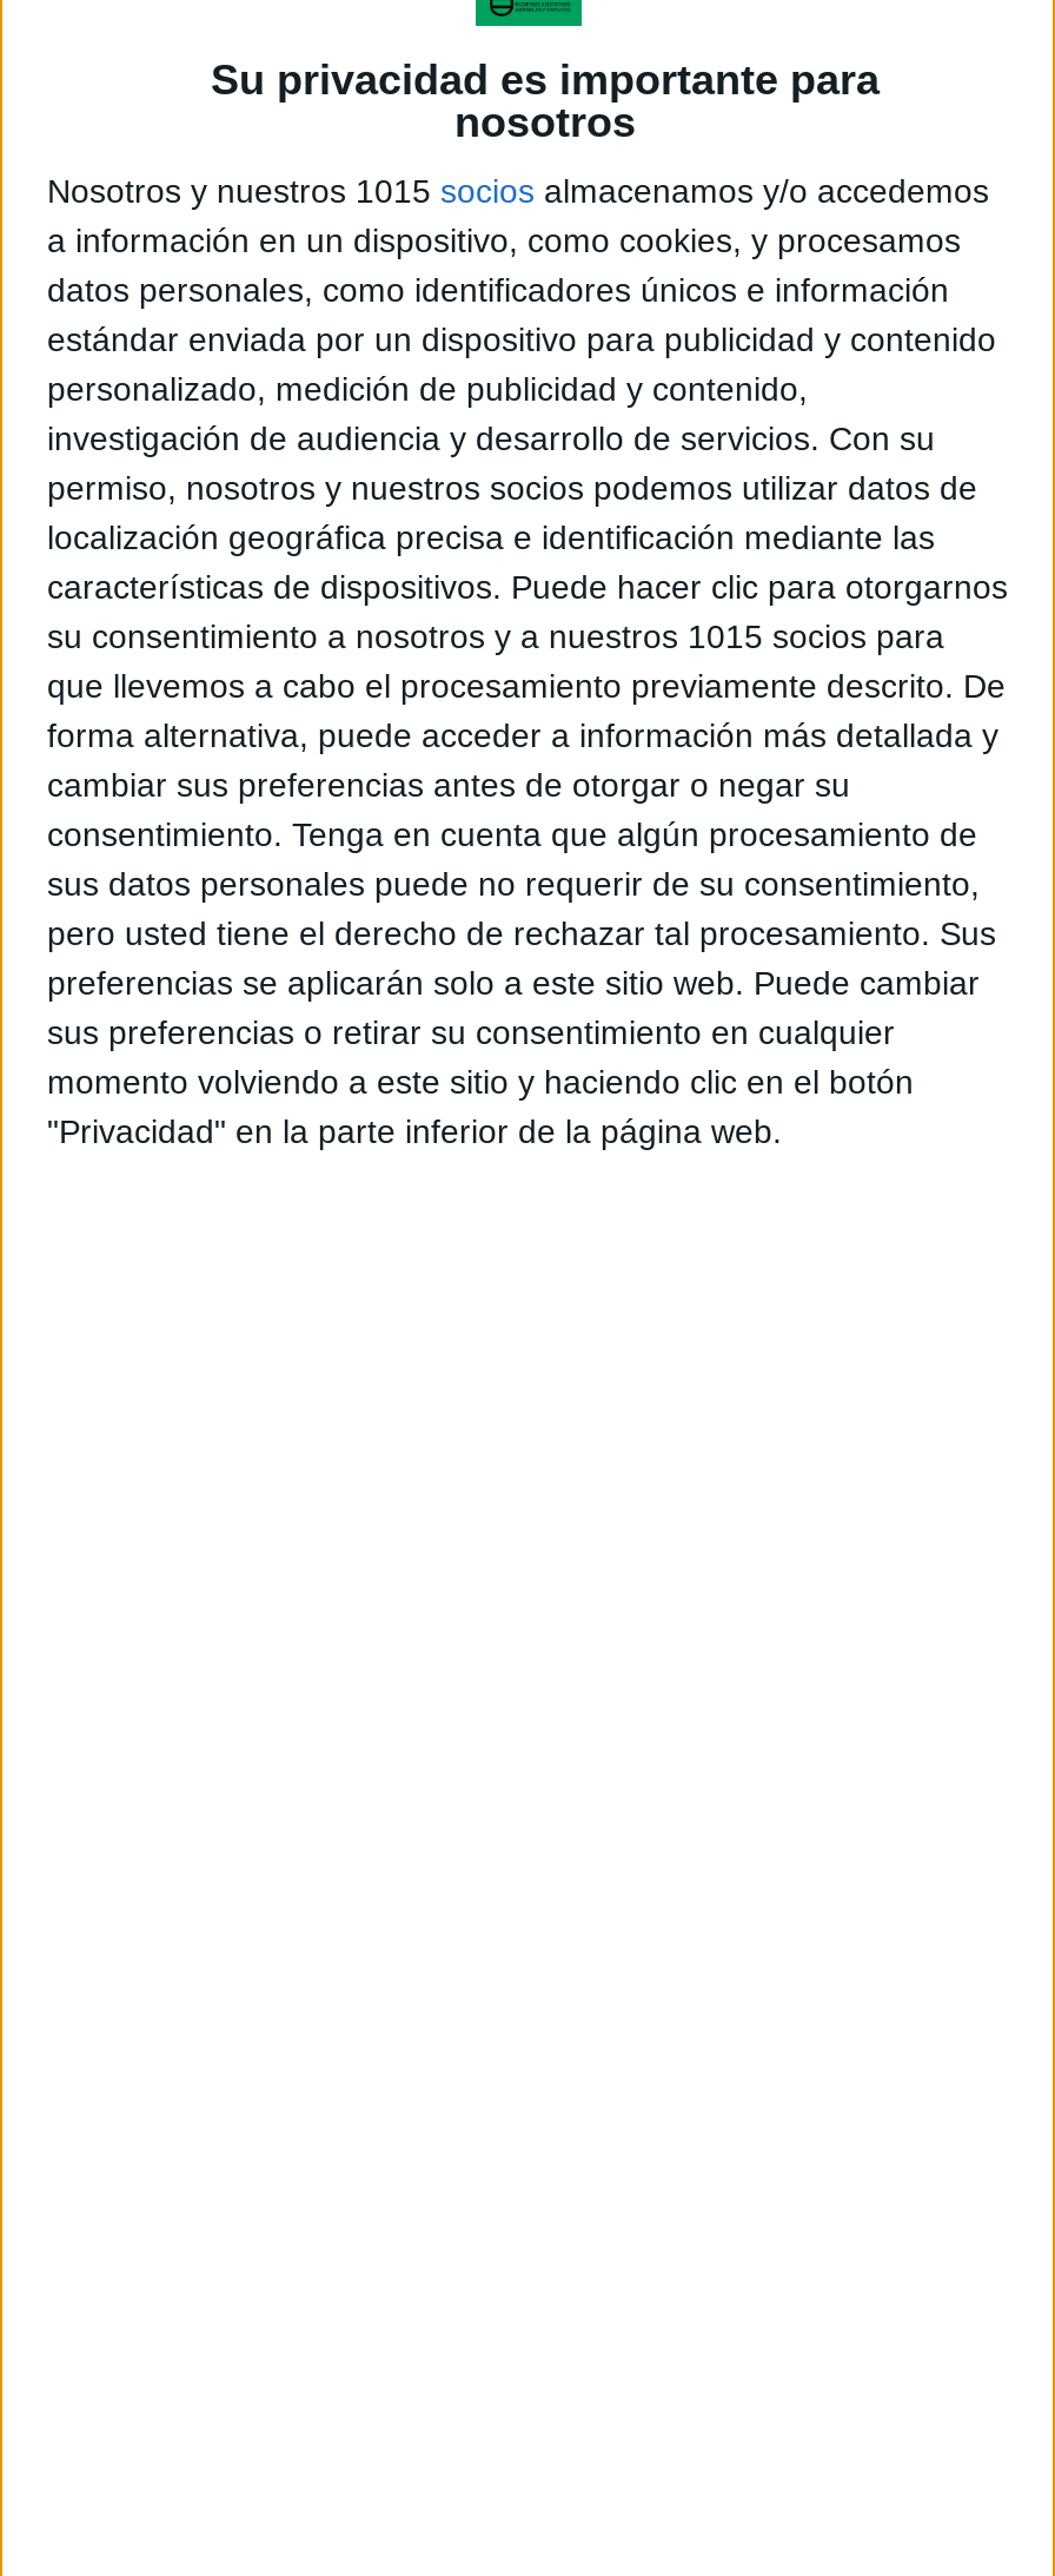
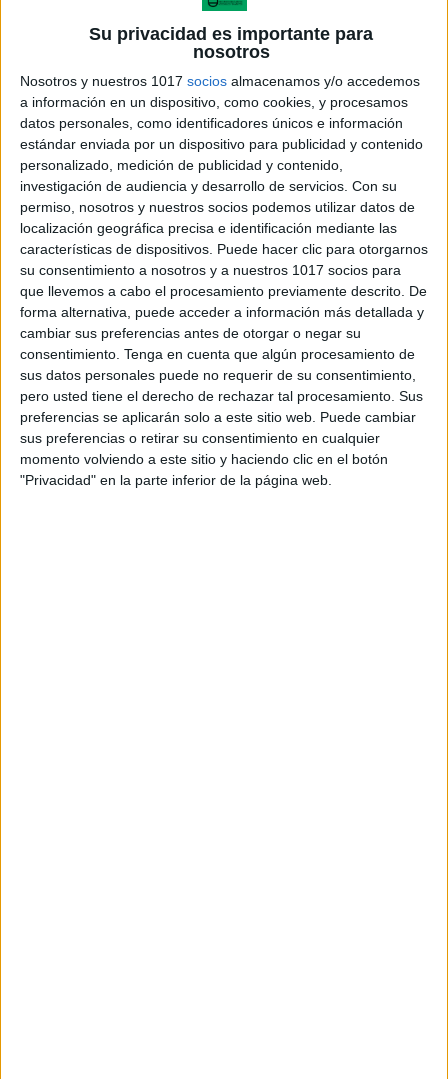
- Nosotros y nuestros 1015 socios almacenamos y/o accedemos
+ Nosotros y nuestros 1017 socios almacenamos y/o accedemos

- su consentimiento a nosotros y a nuestros 1015 socios para
+ su consentimiento a nosotros y a nuestros 1017 socios para
